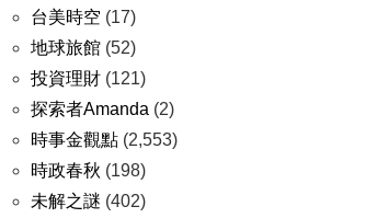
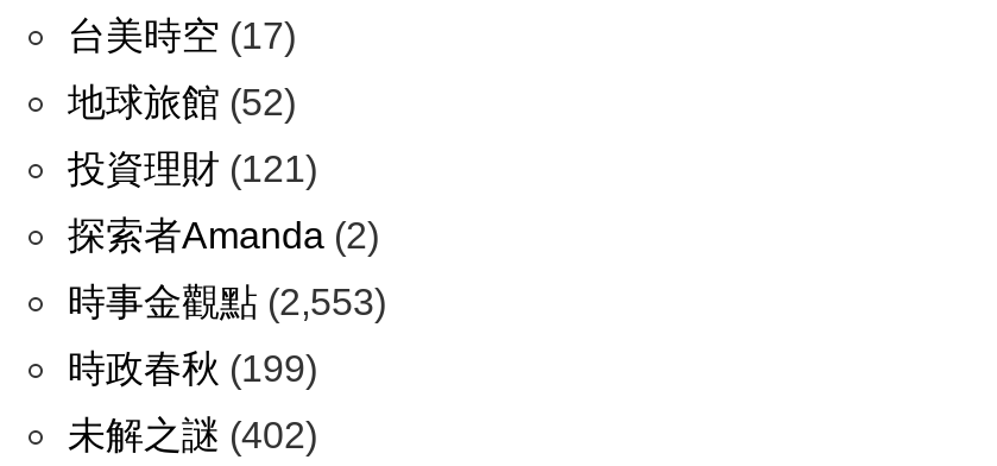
- 時政春秋(198)
+ 時政春秋(199)
